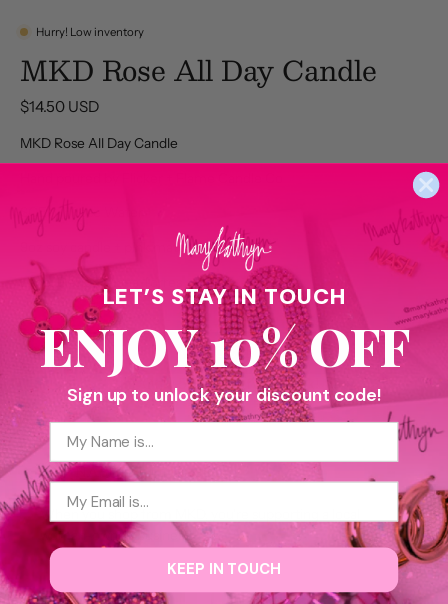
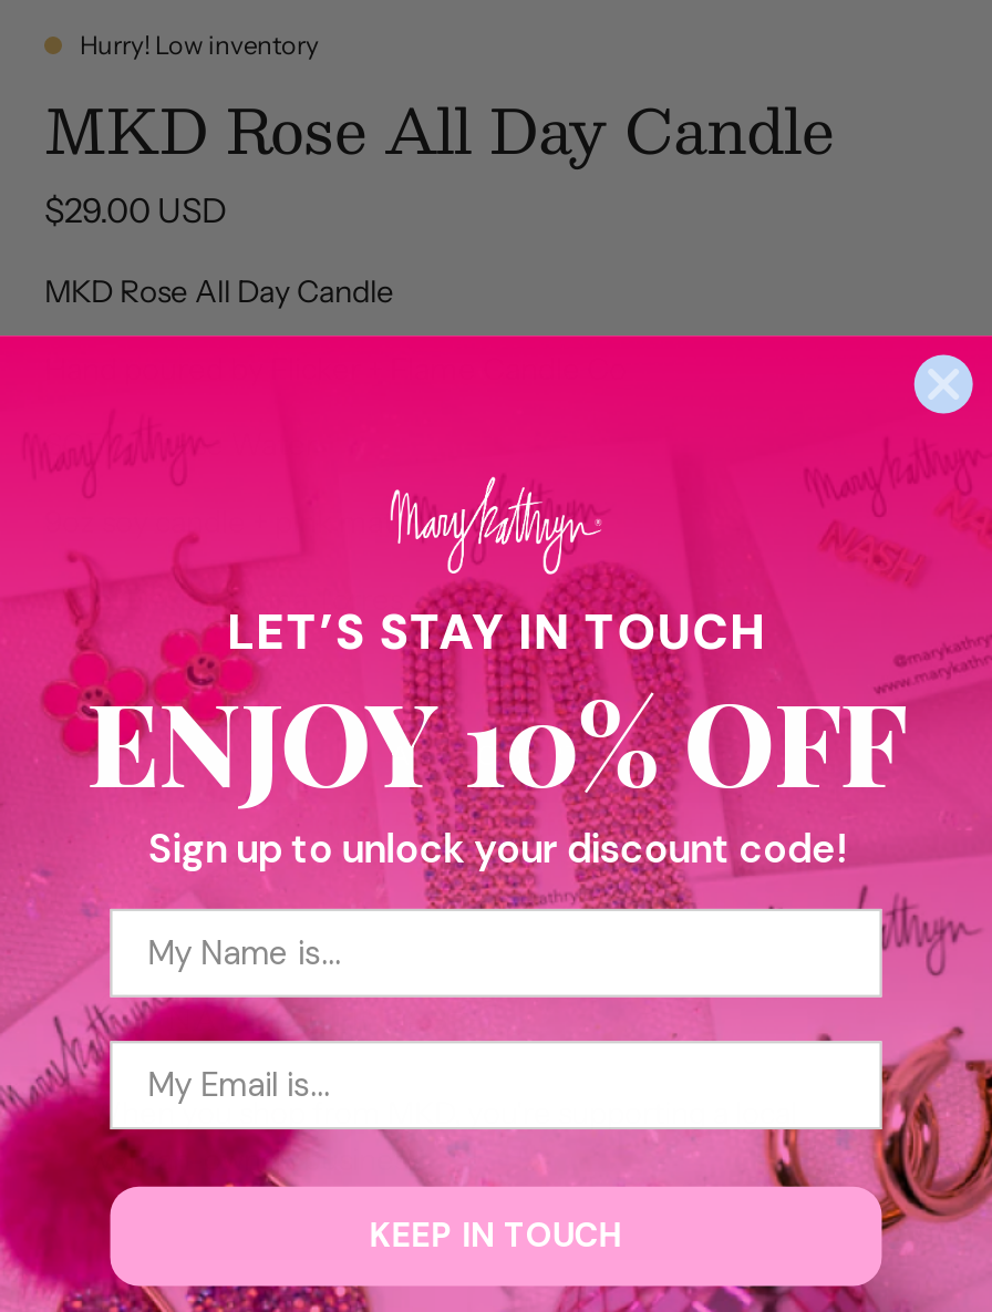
- $14.50 USD
+ $29.00 USD
